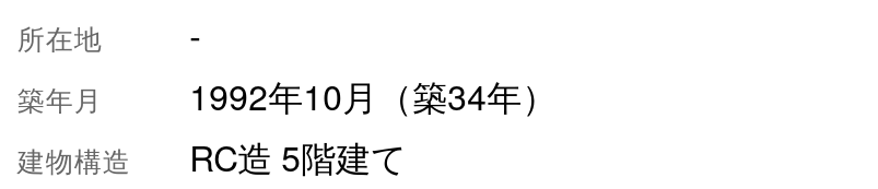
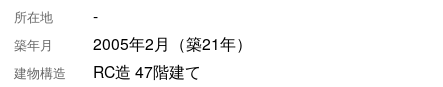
- 1992年10月（築34年）
+ 2005年2月（築21年）

- 建物構造 RC造 5階建て
+ 建物構造 RC造 47階建て
